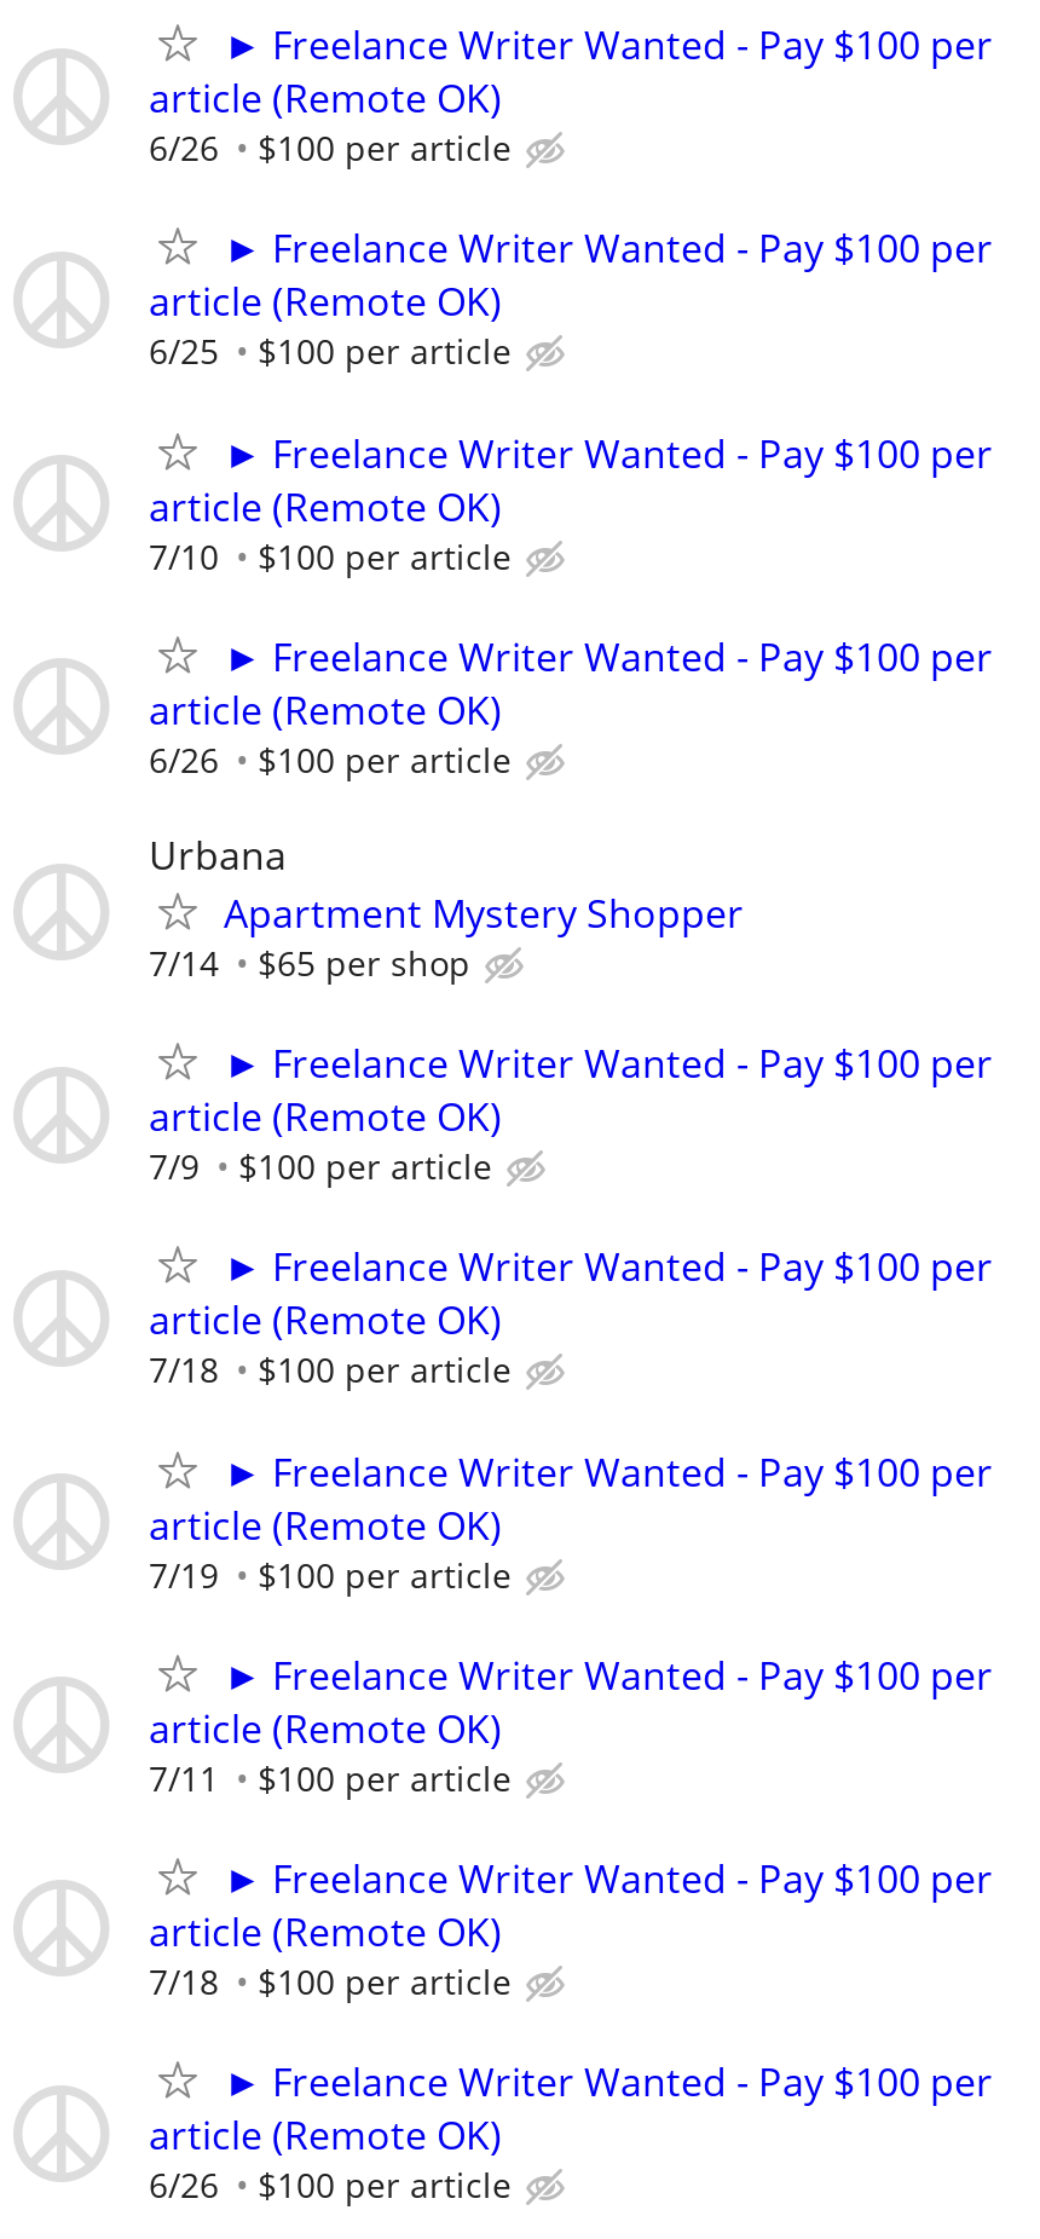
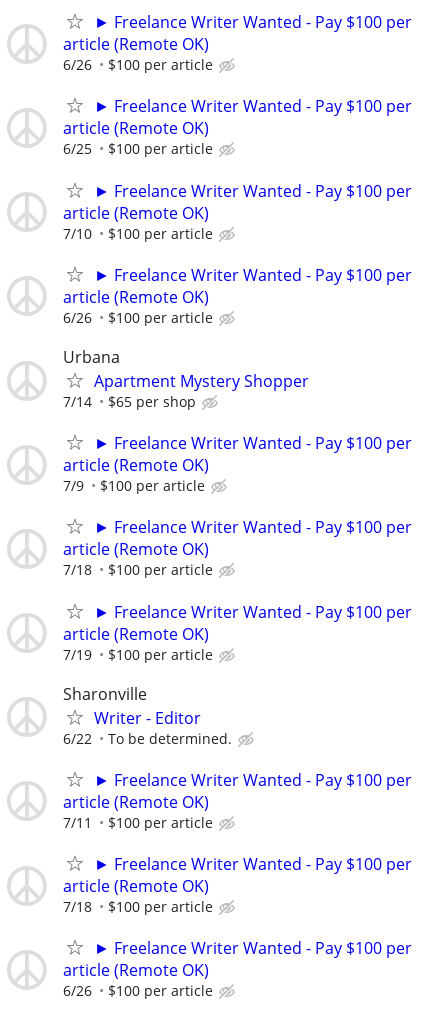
+ Sharonville
+ Writer - Editor
+ 6/22
+ To be determined.
